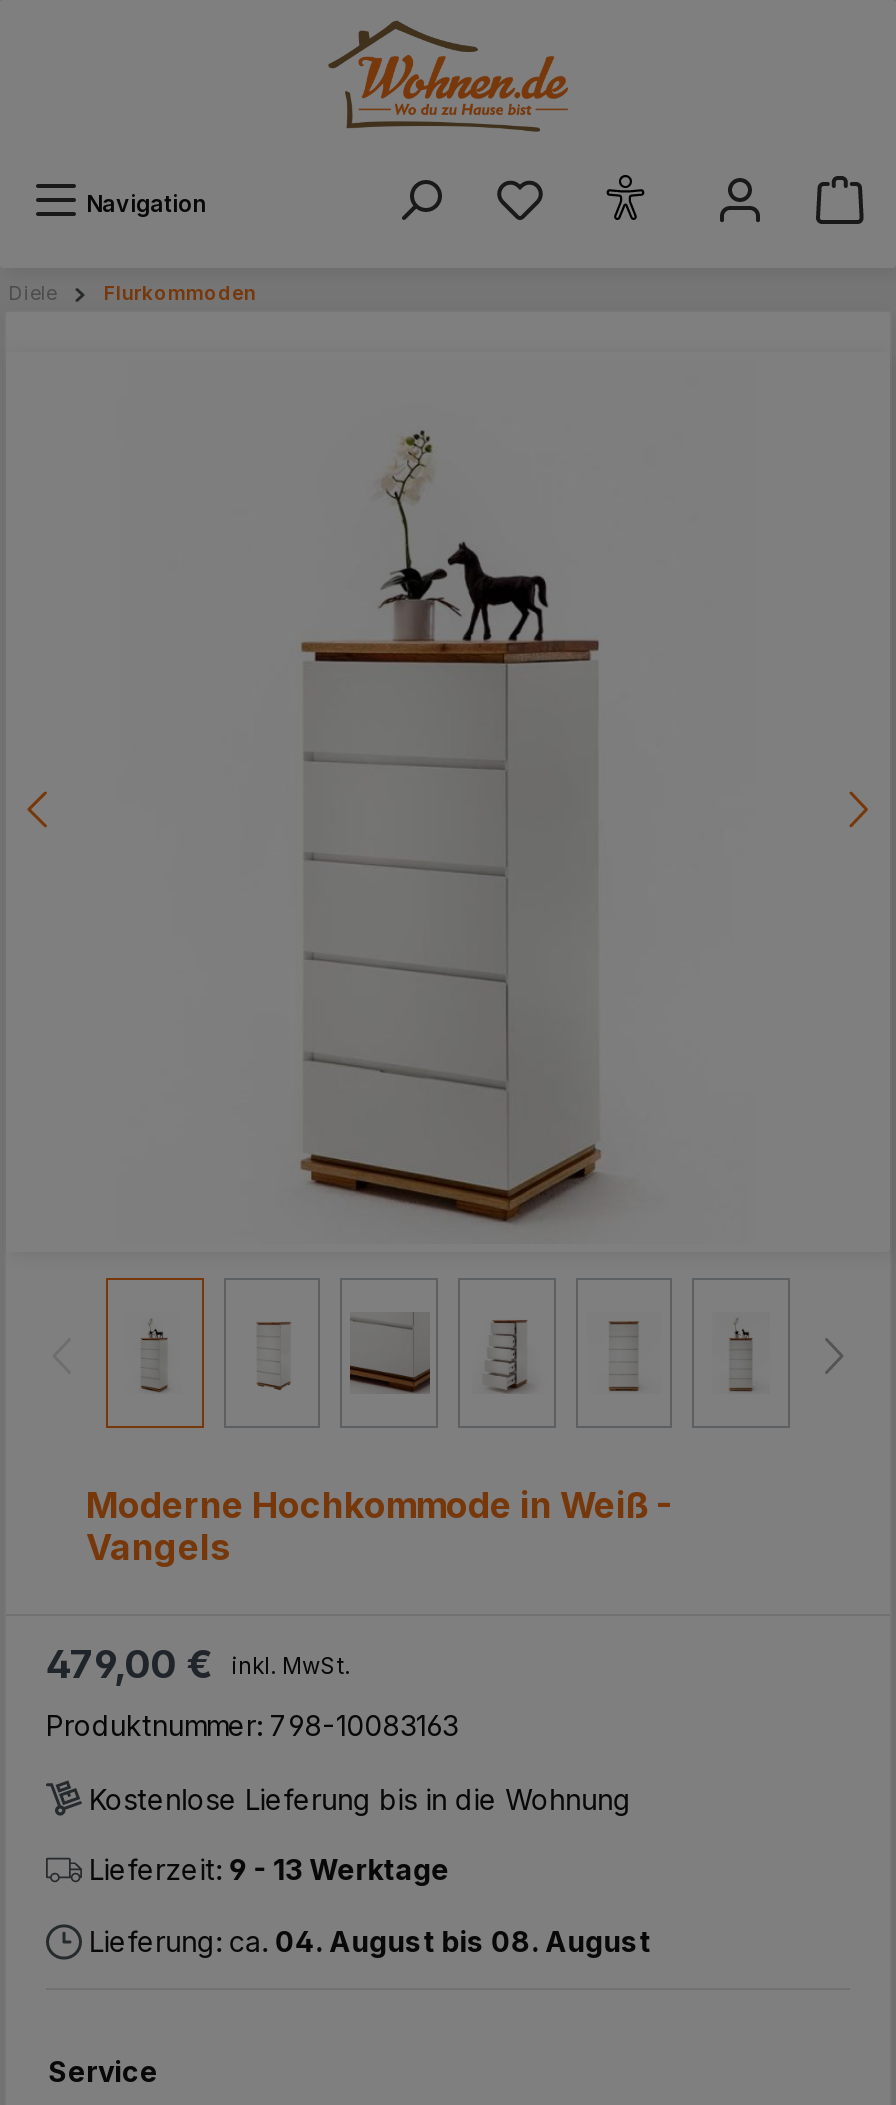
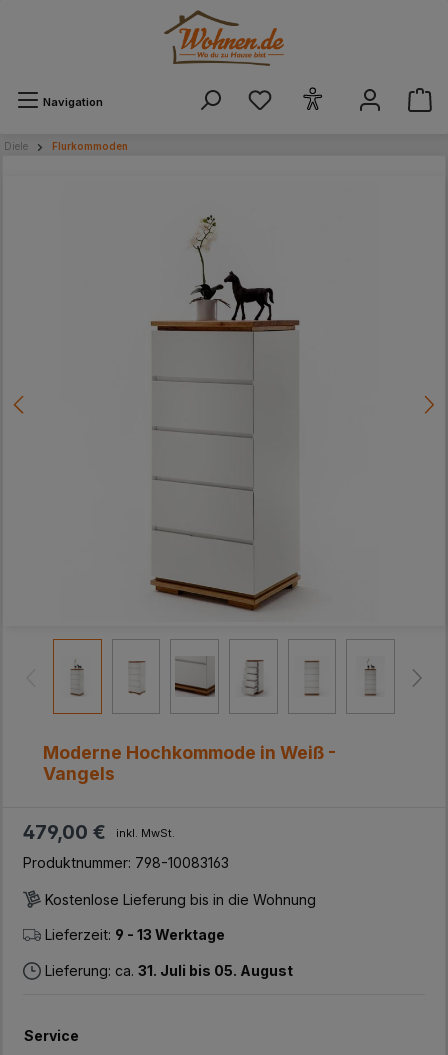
- Lieferung: ca. 04. August bis 08. August
+ Lieferung: ca. 31. Juli bis 05. August
